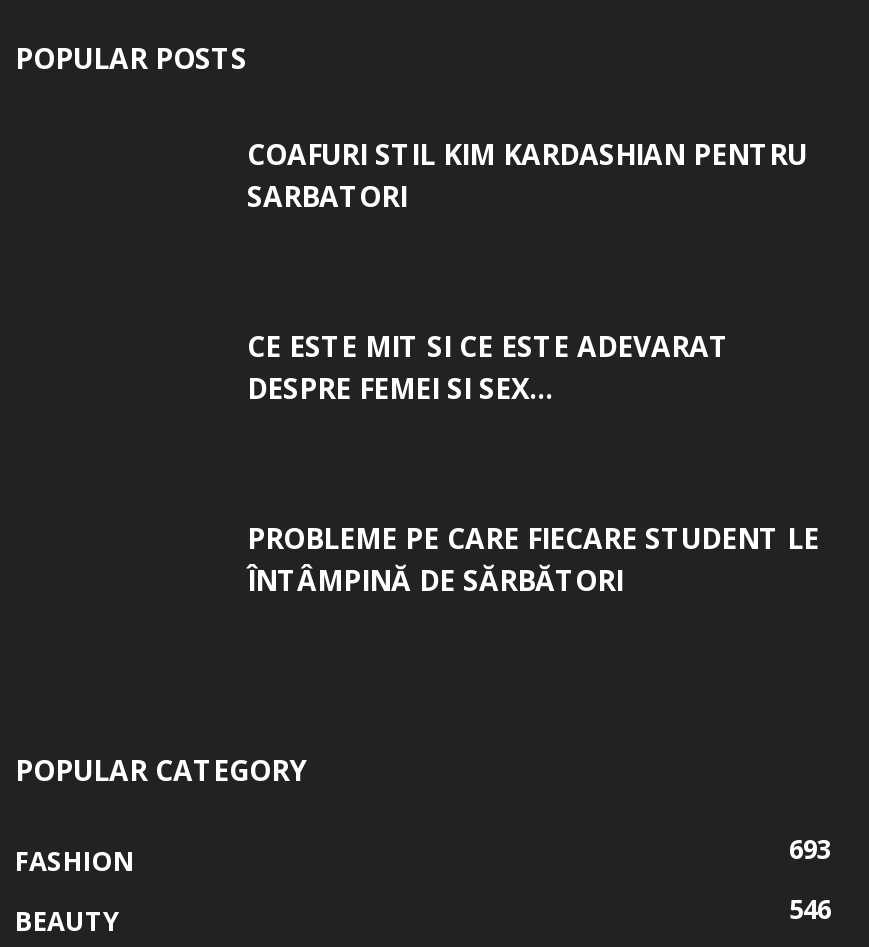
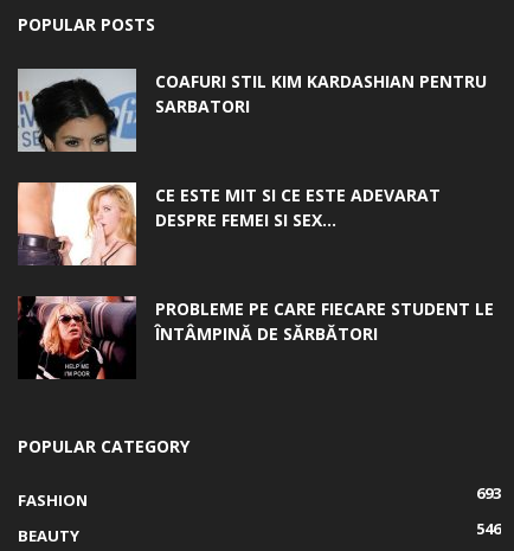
+ [image]

+ [image]

+ [image]
